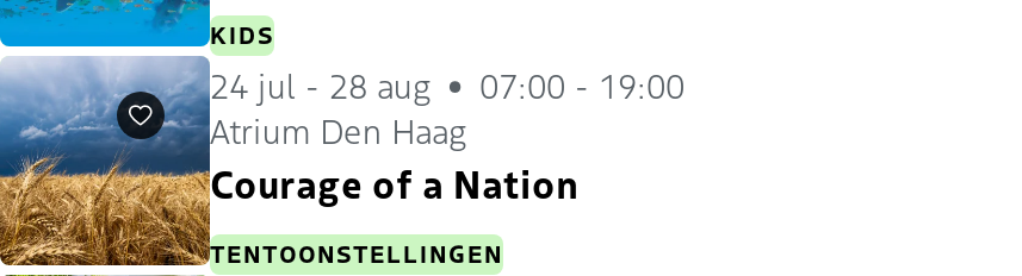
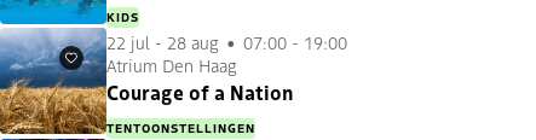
- 24 jul - 28 aug 07:00 - 19:00
+ 22 jul - 28 aug 07:00 - 19:00
